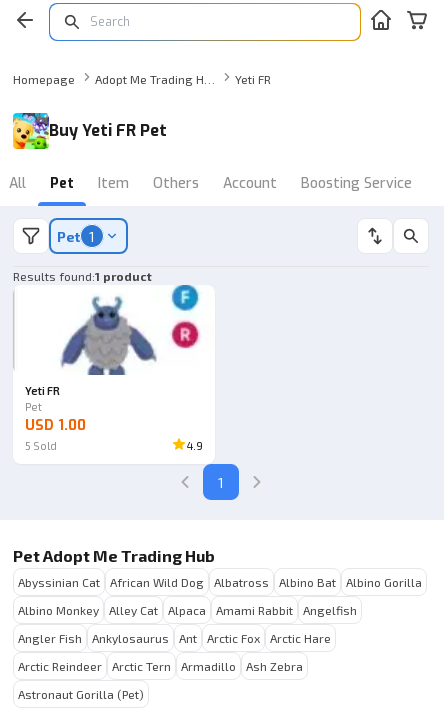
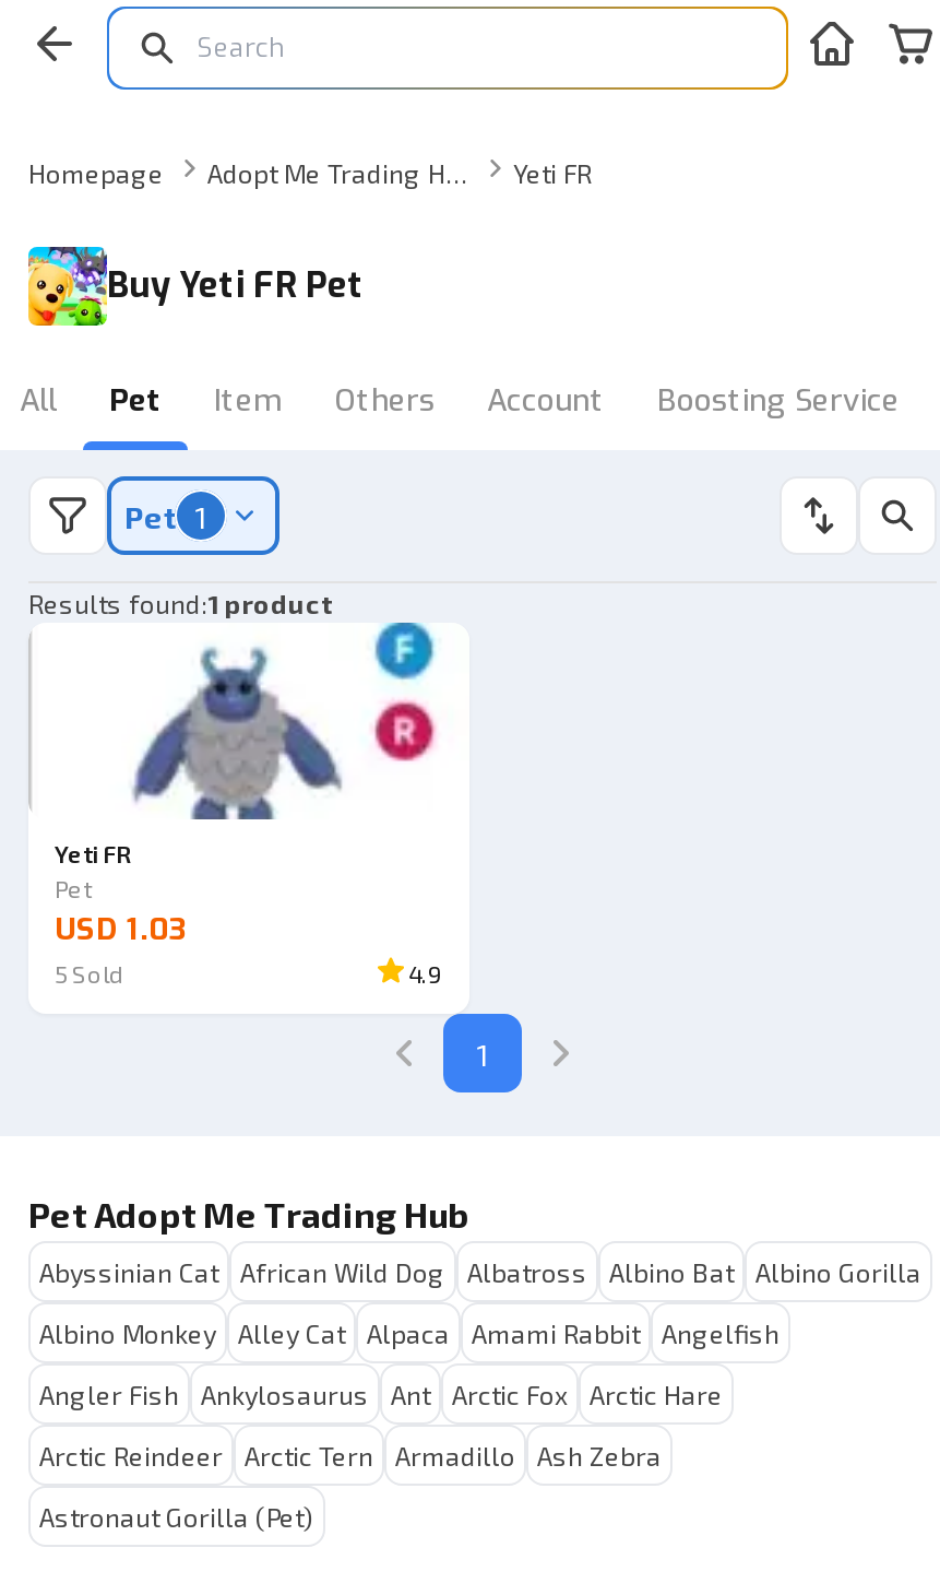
- USD 1.00
+ USD 1.03
